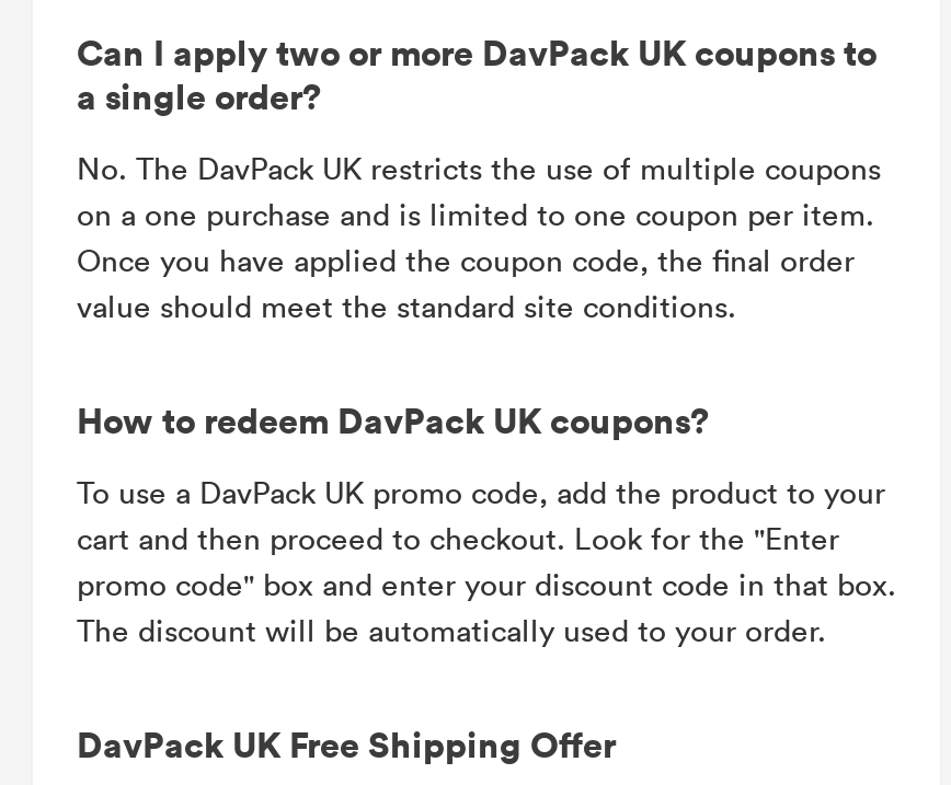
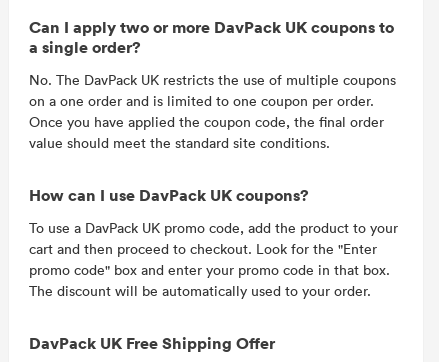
- on a one purchase and is limited to one coupon per item.
+ on a one order and is limited to one coupon per order.

- How to redeem DavPack UK coupons?
+ How can I use DavPack UK coupons?

- promo code" box and enter your discount code in that box.
+ promo code" box and enter your promo code in that box.
